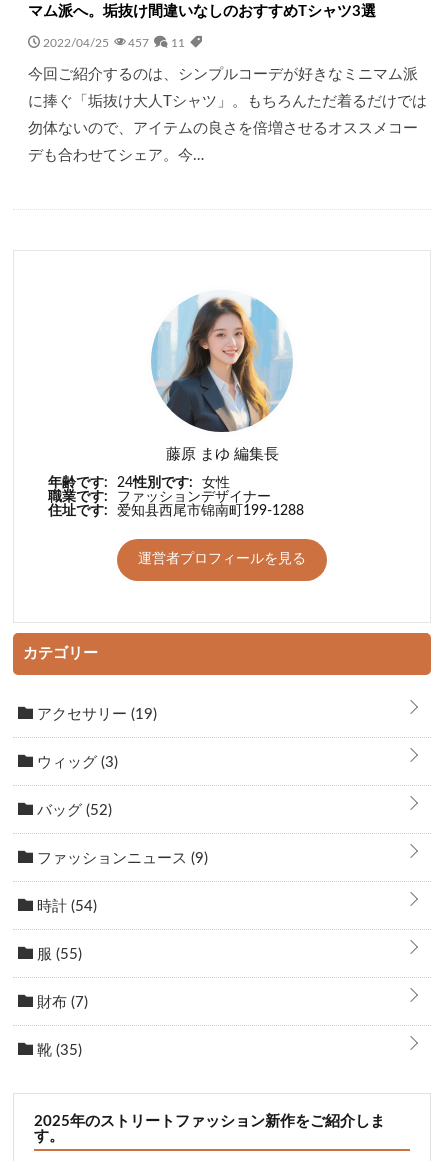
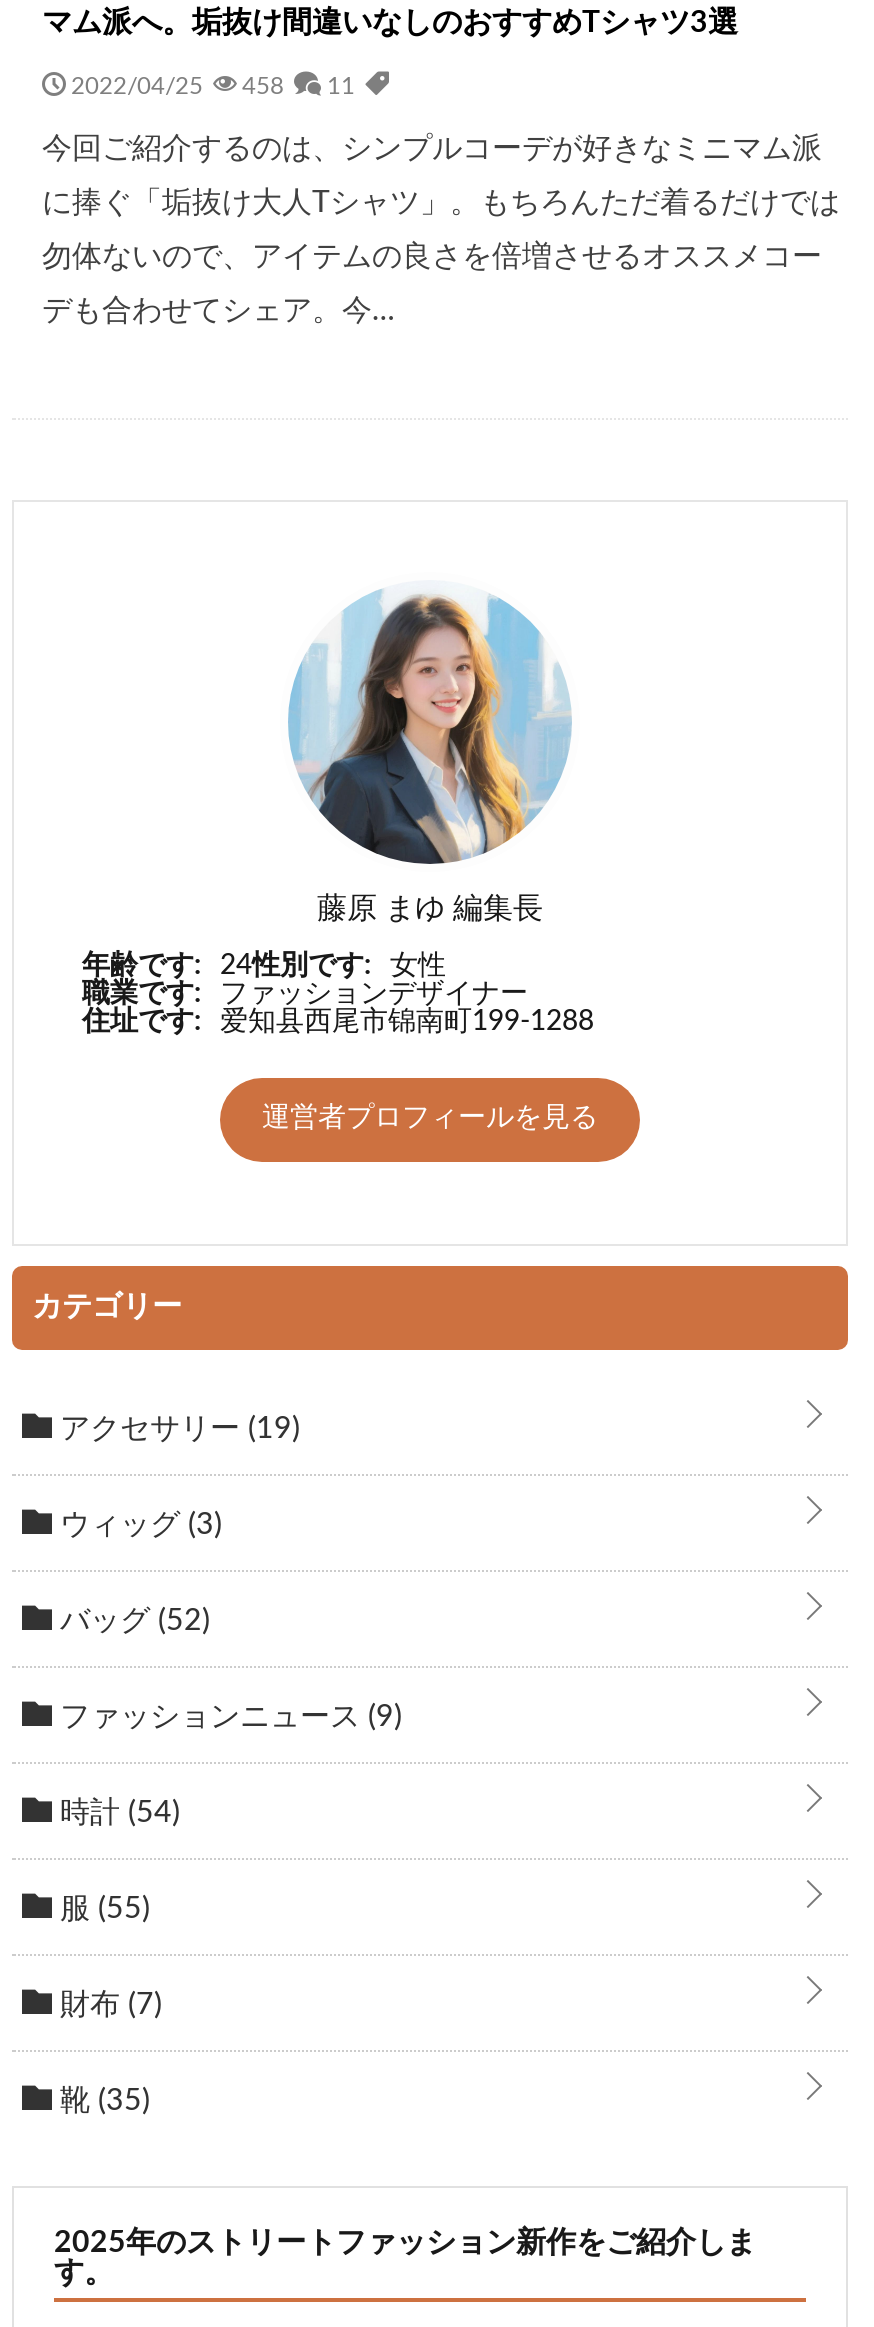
- 2022/04/25 457 11
+ 2022/04/25 458 11
